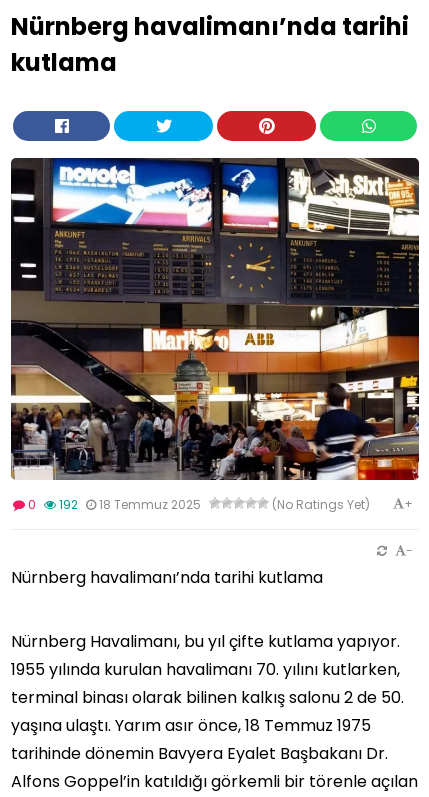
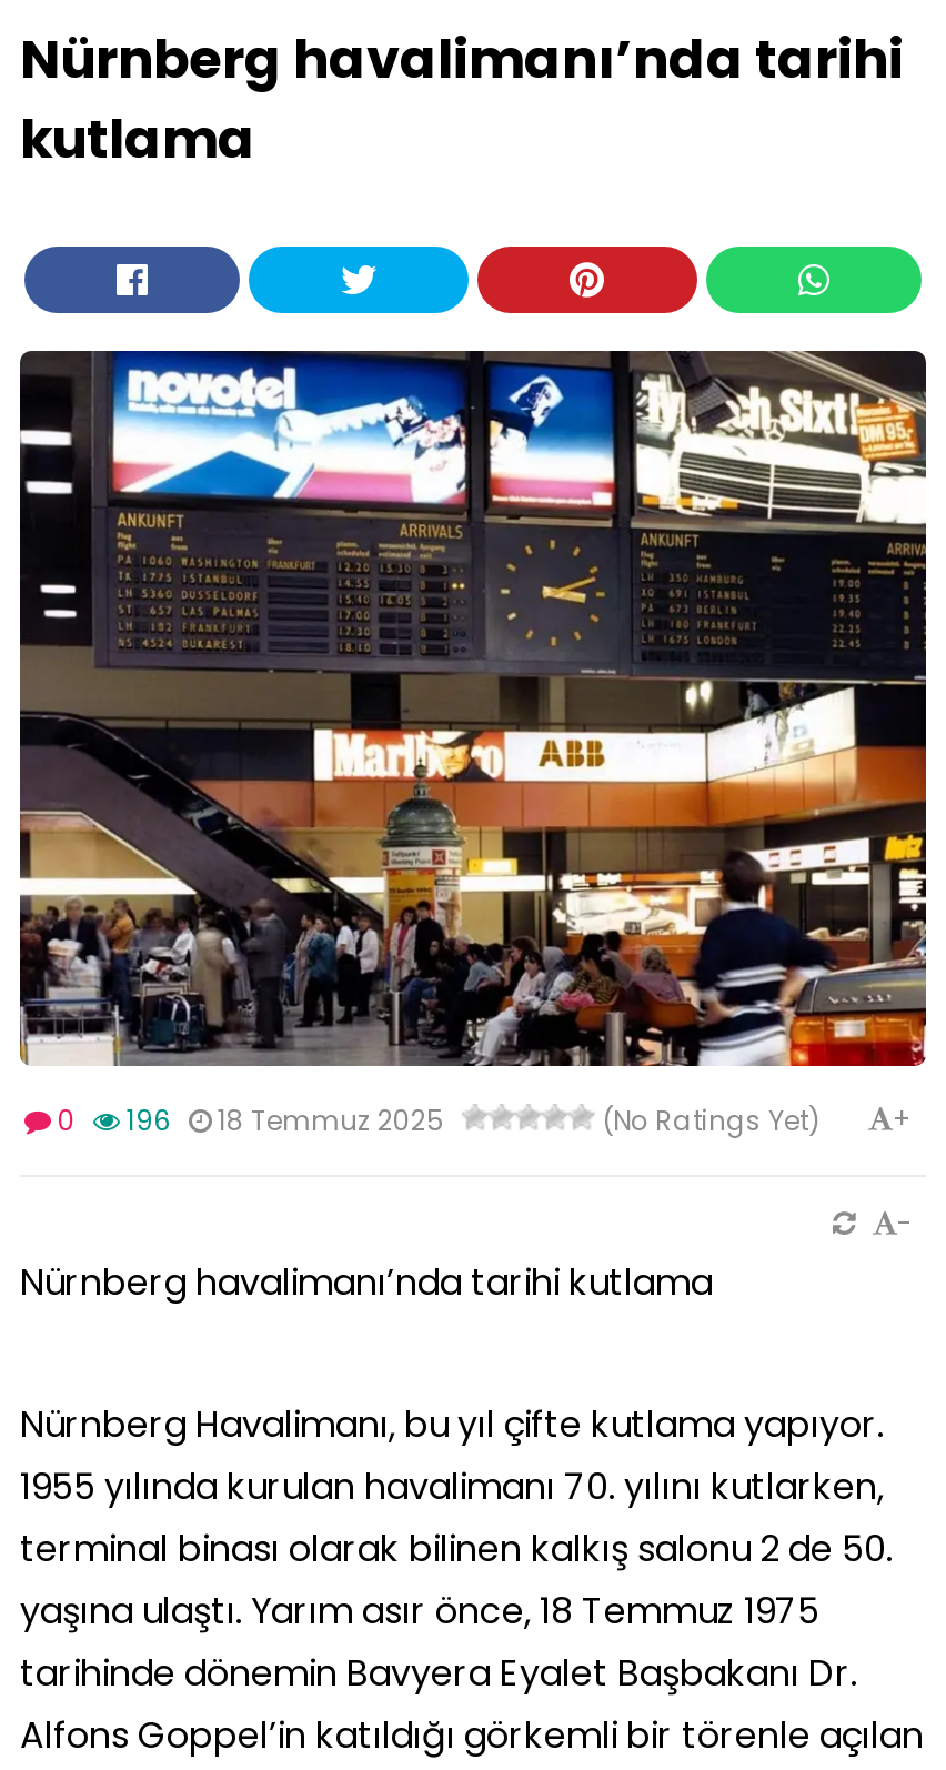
- 0 192 18 Temmuz 2025
+ 0 196 18 Temmuz 2025
